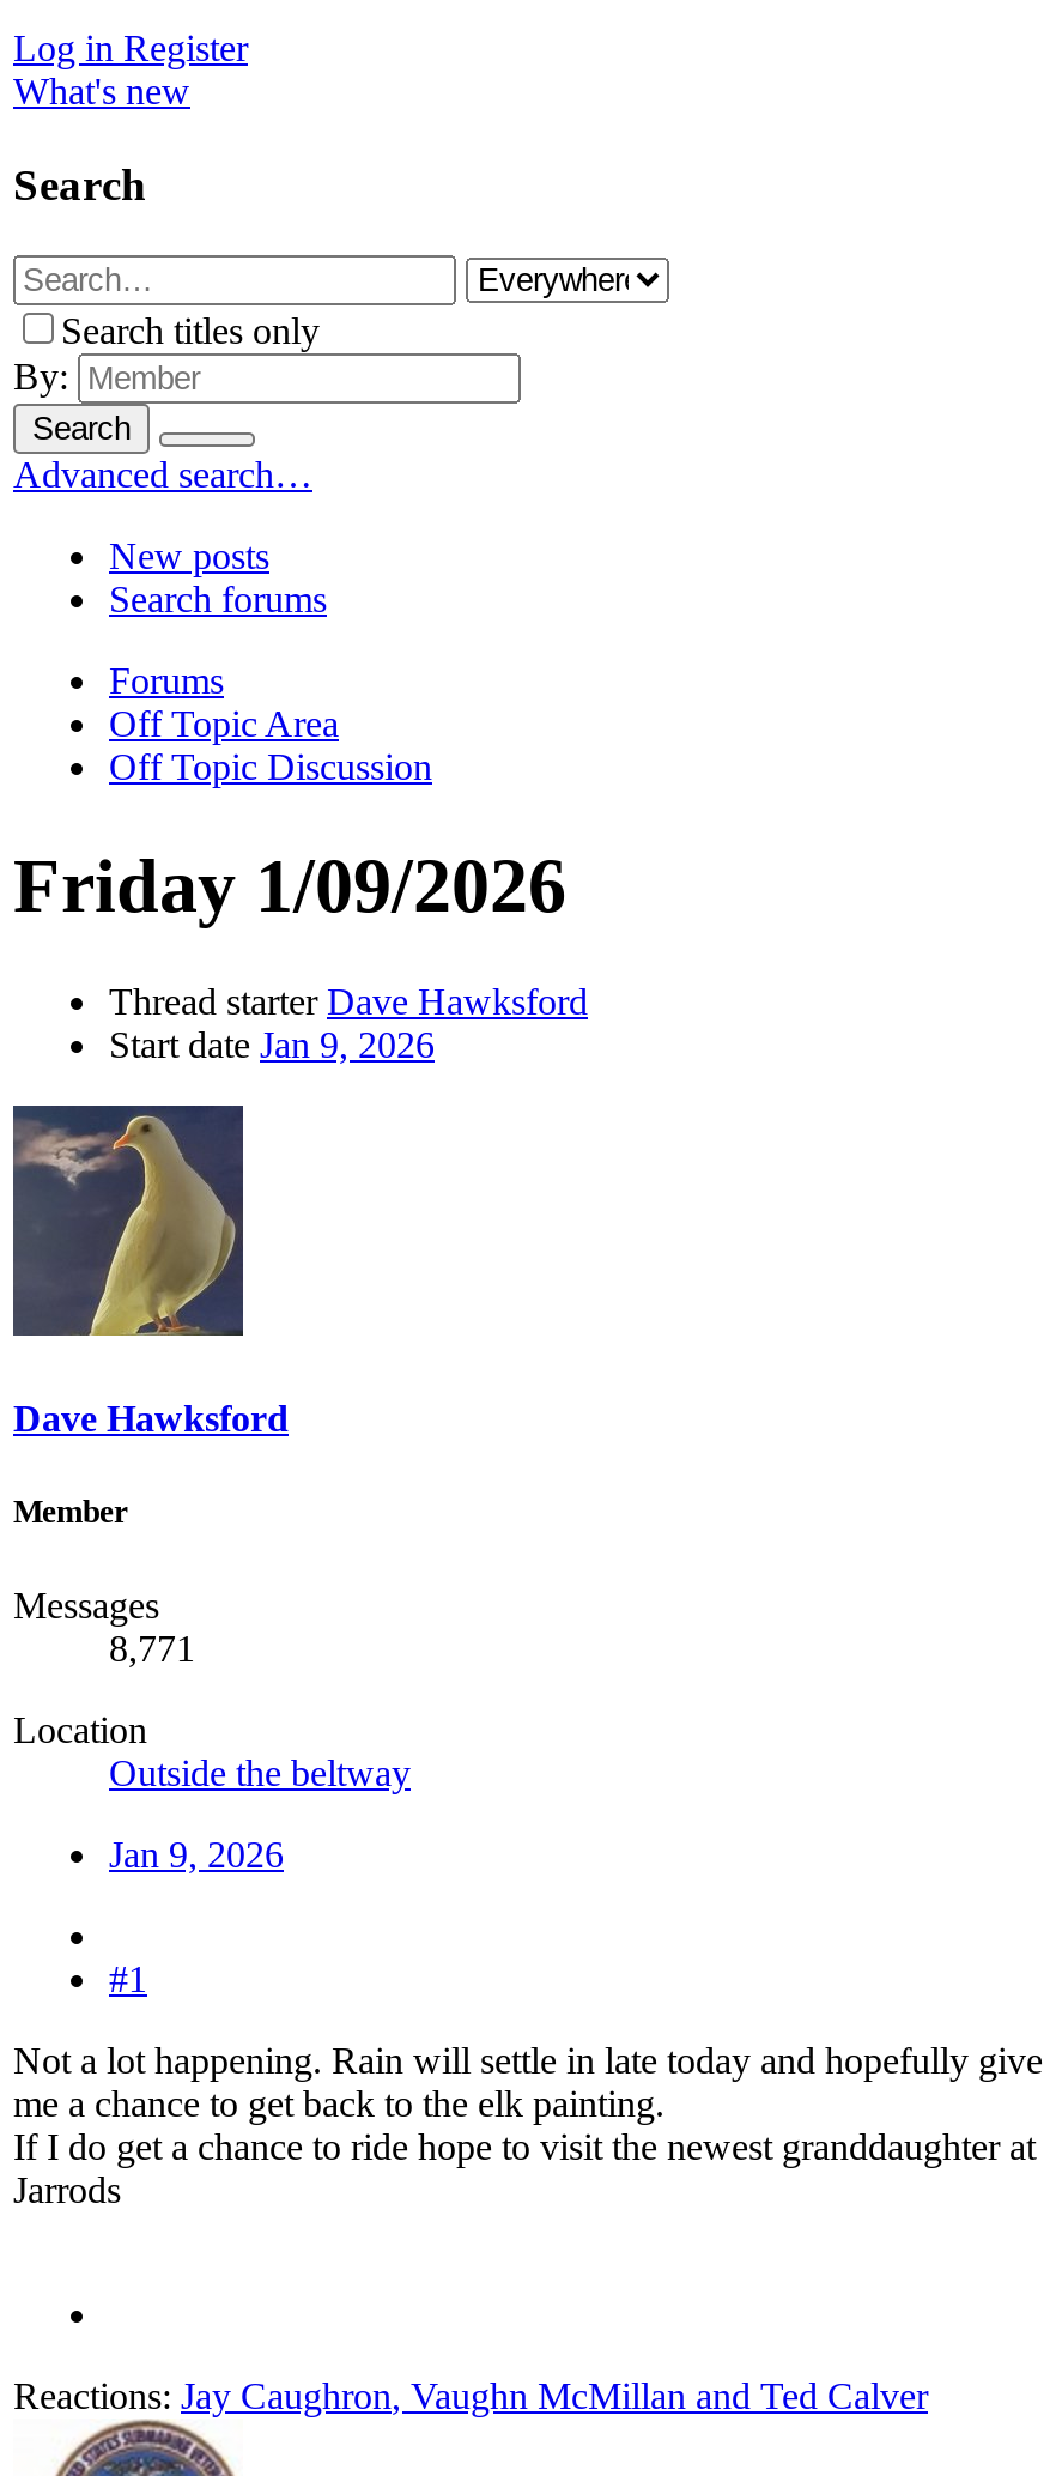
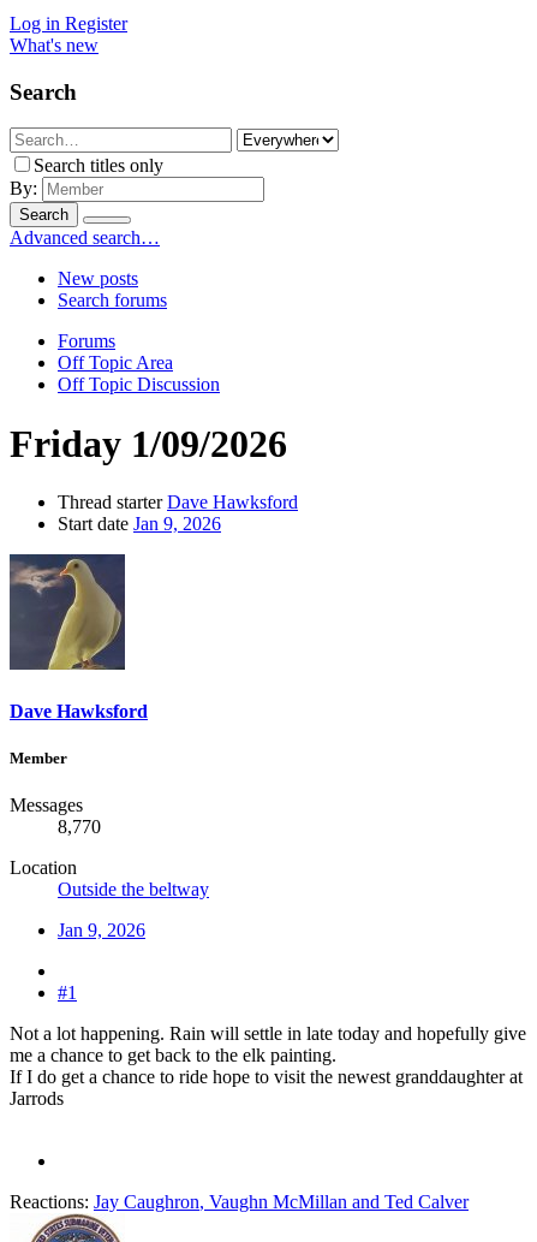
- 8,771
+ 8,770
